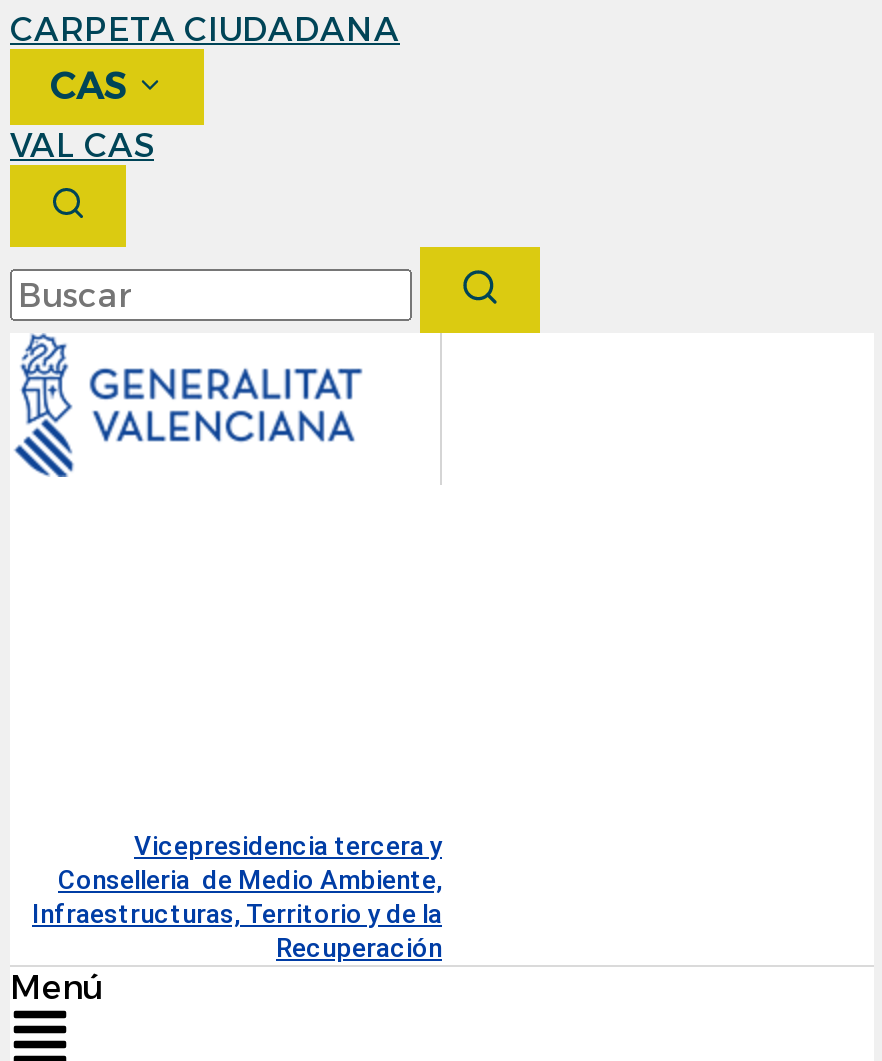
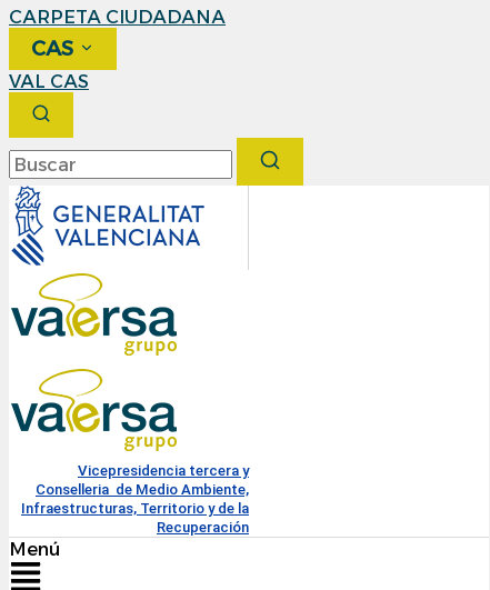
+ [image]

+ [image]
